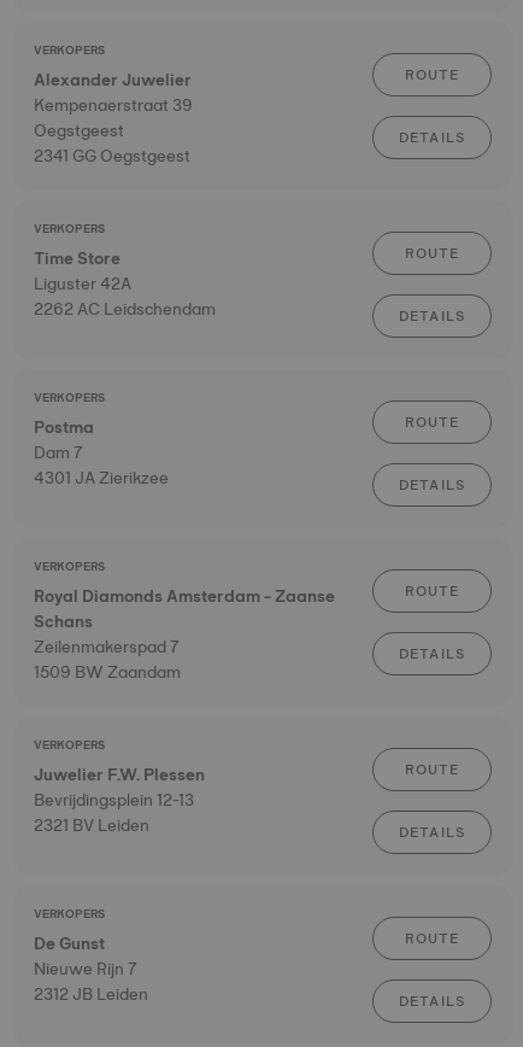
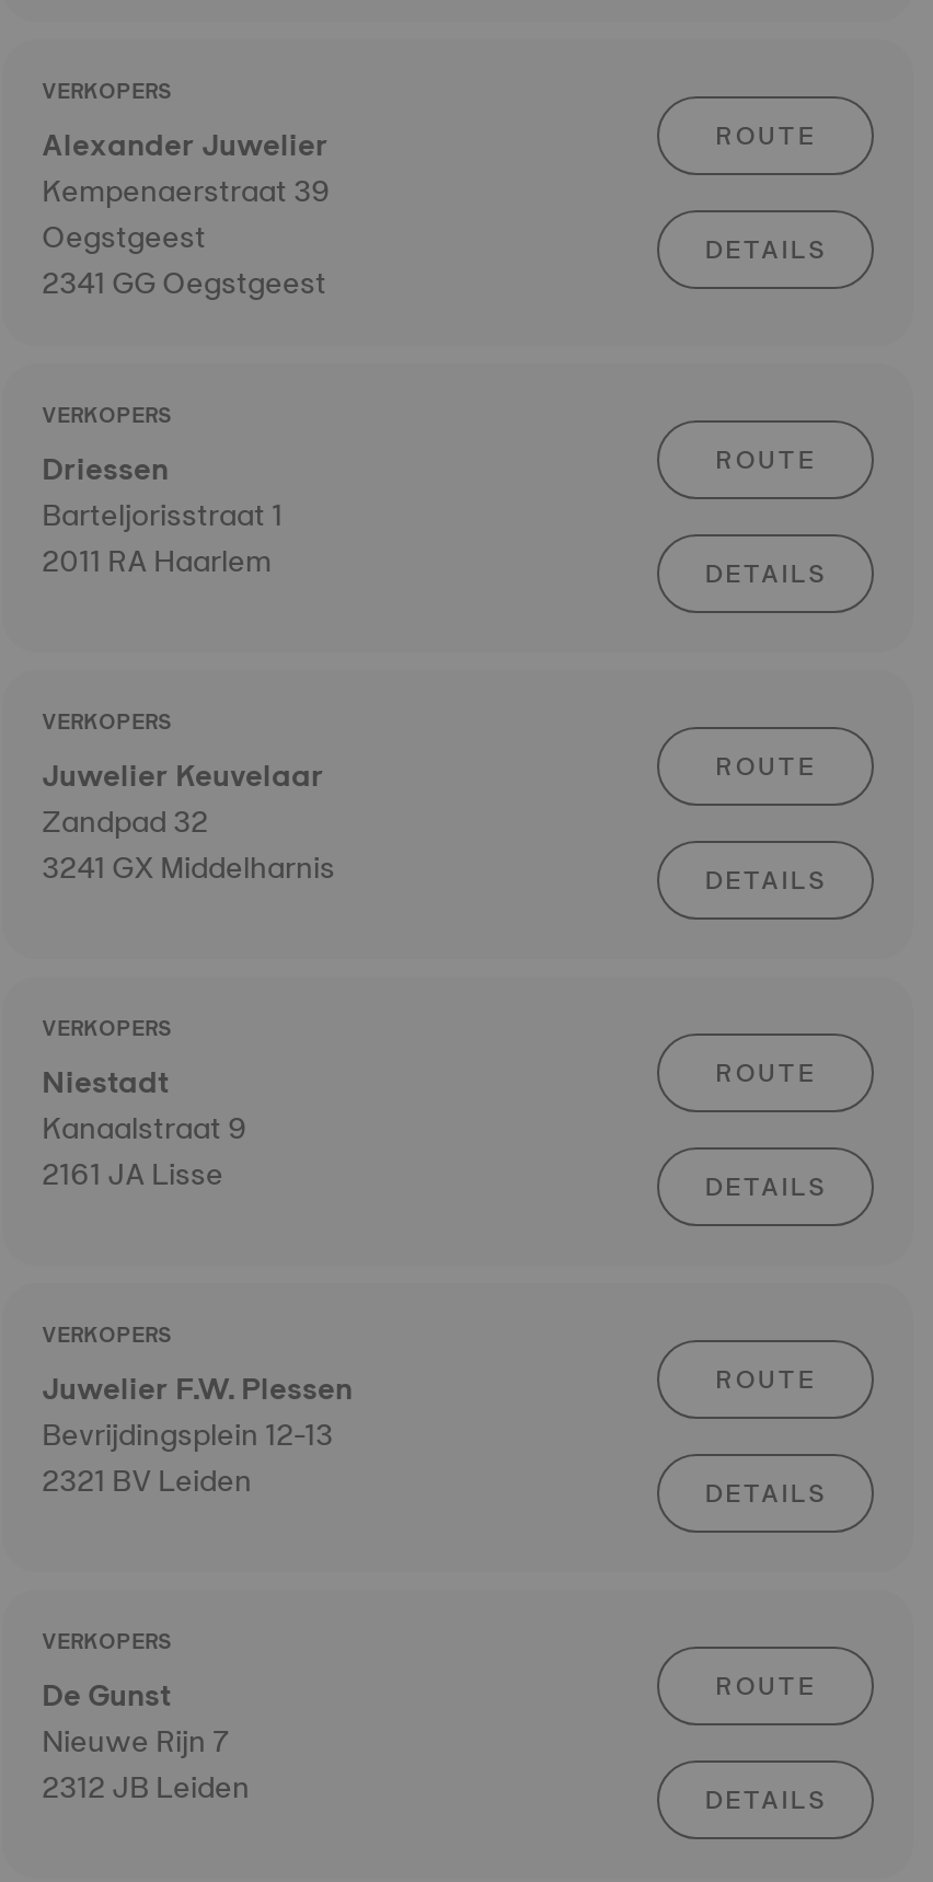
- Time Store
- Liguster 42A
- 2262 AC Leidschendam
+ Driessen
+ Barteljorisstraat 1
+ 2011 RA Haarlem

- Postma
- Dam 7
- 4301 JA Zierikzee
+ Juwelier Keuvelaar
+ Zandpad 32
+ 3241 GX Middelharnis

- Royal Diamonds Amsterdam - Zaanse
- Schans
- Zeilenmakerspad 7
- 1509 BW Zaandam
+ Niestadt
+ Kanaalstraat 9
+ 2161 JA Lisse
